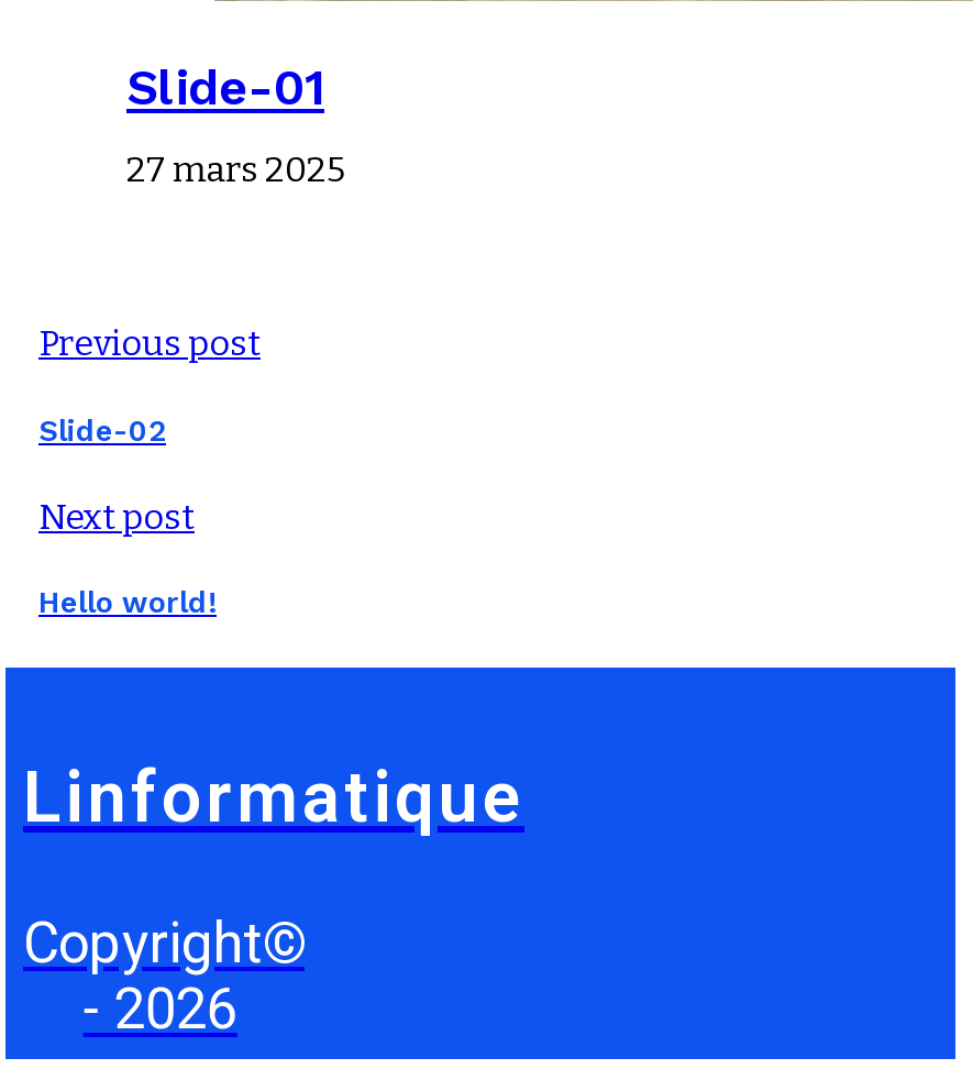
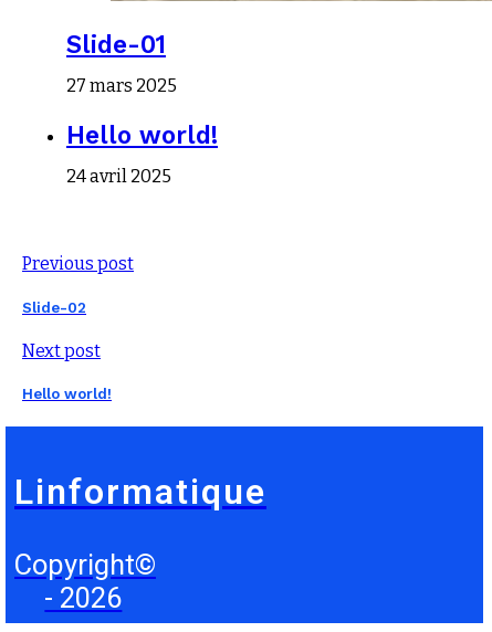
+ Hello world!
+ 24 avril 2025
